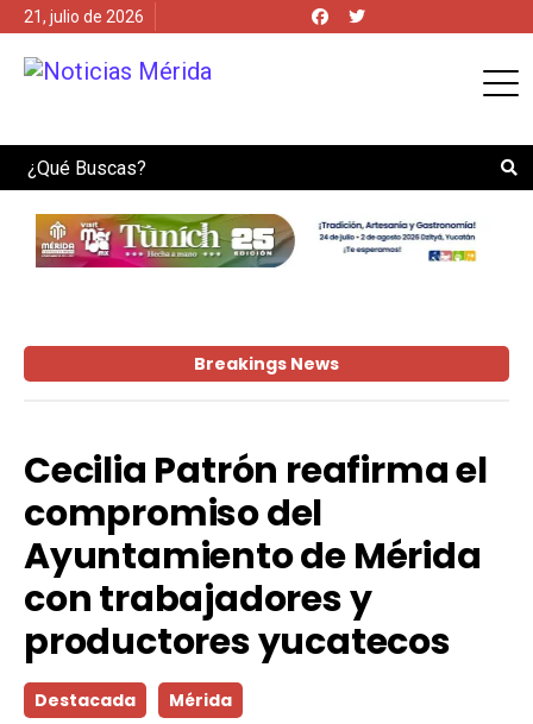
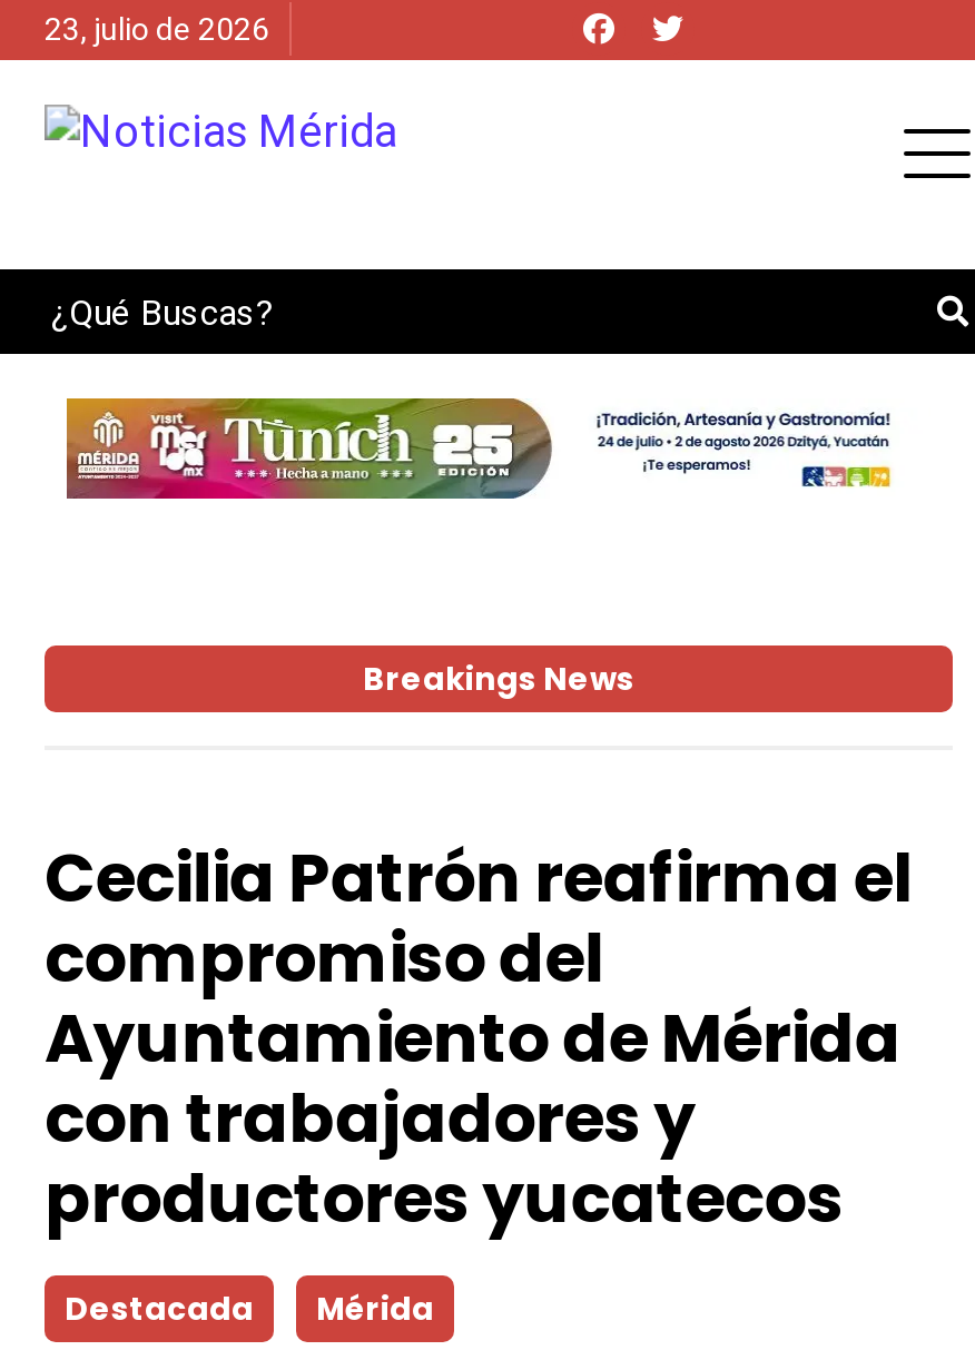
- 21, julio de 2026
+ 23, julio de 2026
